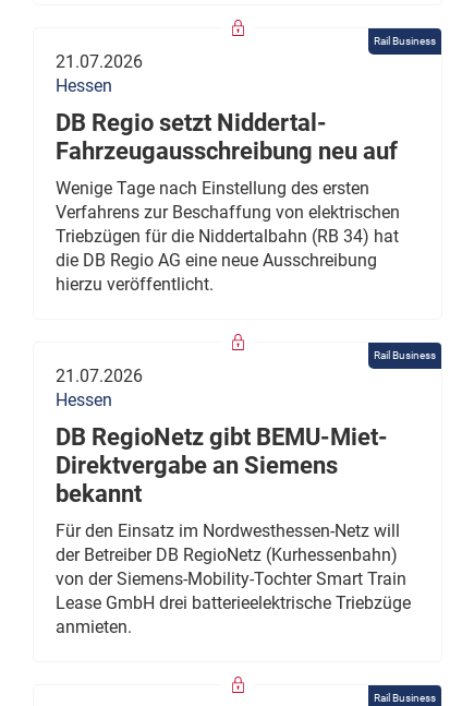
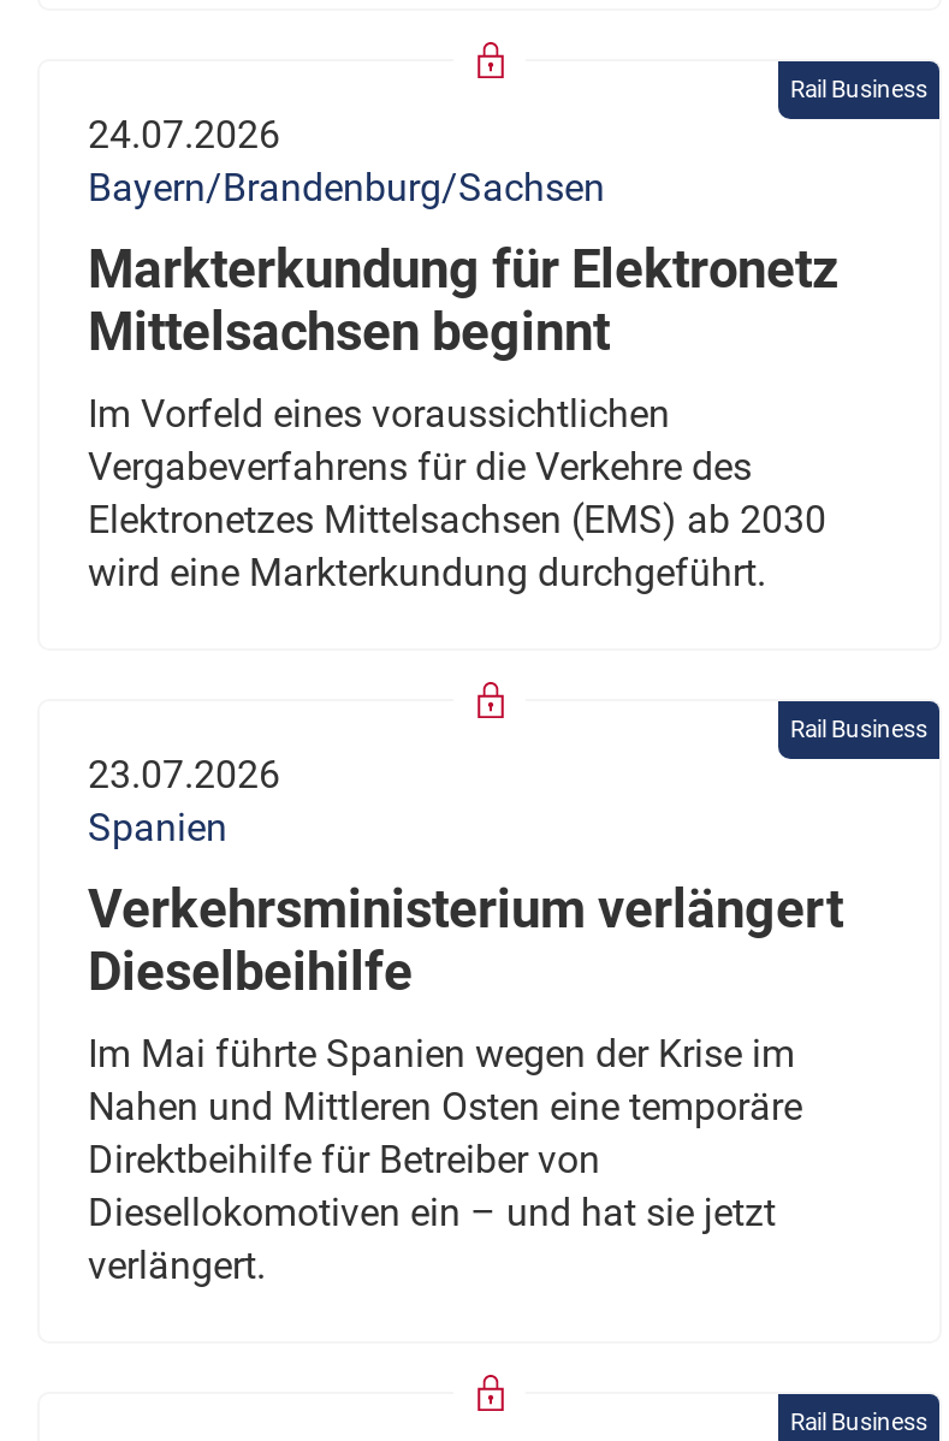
- 21.07.2026
- Hessen
+ 24.07.2026
+ Bayern/Brandenburg/Sachsen

- DB Regio setzt Niddertal-
- Fahrzeugausschreibung neu auf
+ Markterkundung für Elektronetz
+ Mittelsachsen beginnt

- Wenige Tage nach Einstellung des ersten
- Verfahrens zur Beschaffung von elektrischen
- Triebzügen für die Niddertalbahn (RB 34) hat
- die DB Regio AG eine neue Ausschreibung
- hierzu veröffentlicht.
+ Im Vorfeld eines voraussichtlichen
+ Vergabeverfahrens für die Verkehre des
+ Elektronetzes Mittelsachsen (EMS) ab 2030
+ wird eine Markterkundung durchgeführt.

- 21.07.2026
- Hessen
+ 23.07.2026
+ Spanien

- DB RegioNetz gibt BEMU-Miet-
- Direktvergabe an Siemens
- bekannt
+ Verkehrsministerium verlängert
+ Dieselbeihilfe

- Für den Einsatz im Nordwesthessen-Netz will
- der Betreiber DB RegioNetz (Kurhessenbahn)
- von der Siemens-Mobility-Tochter Smart Train
- Lease GmbH drei batterieelektrische Triebzüge
- anmieten.
+ Im Mai führte Spanien wegen der Krise im
+ Nahen und Mittleren Osten eine temporäre
+ Direktbeihilfe für Betreiber von
+ Diesellokomotiven ein – und hat sie jetzt
+ verlängert.
